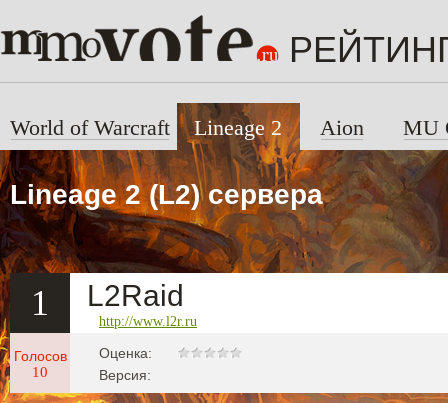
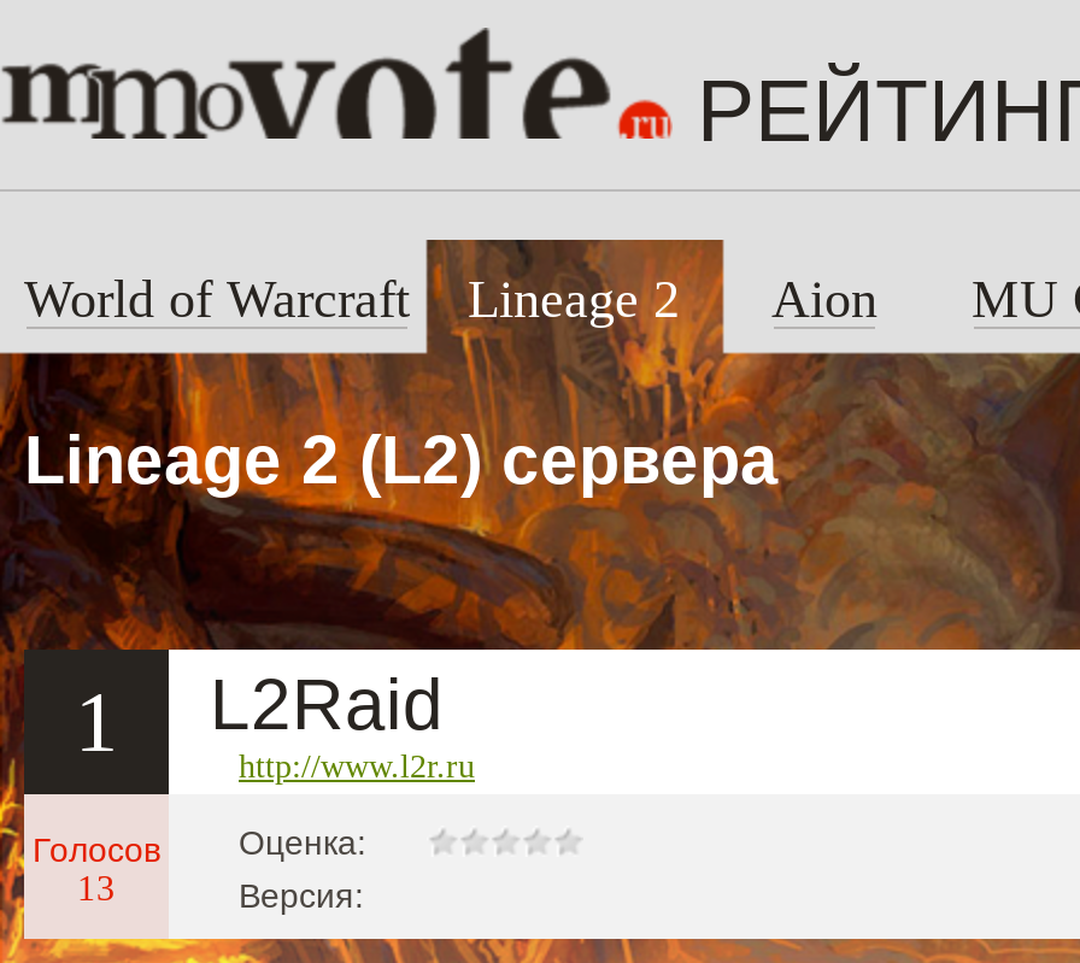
- 10
+ 13
